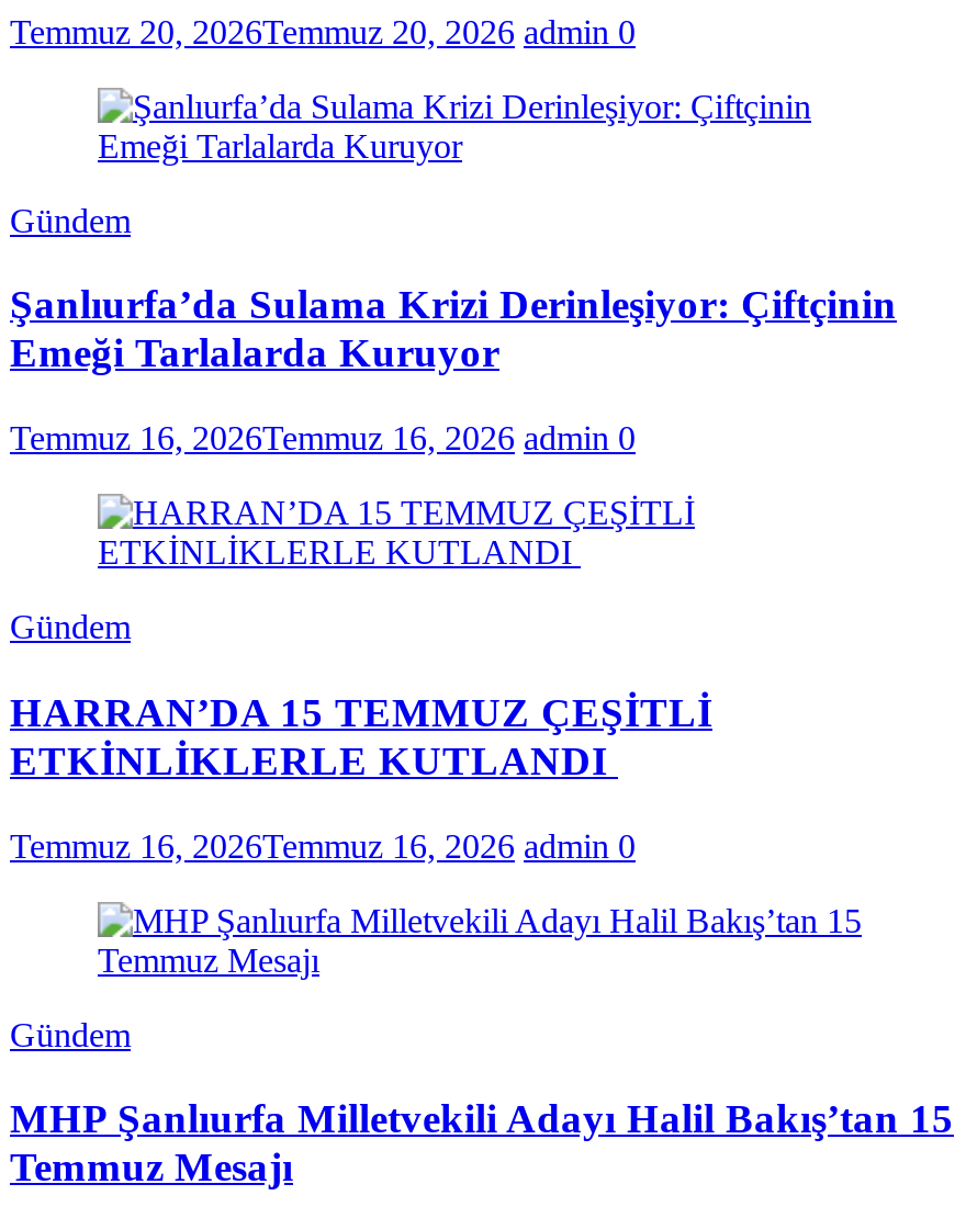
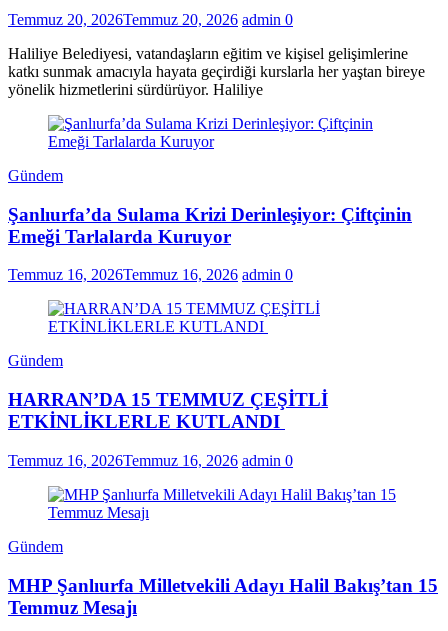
+ Haliliye Belediyesi, vatandaşların eğitim ve kişisel gelişimlerine
+ katkı sunmak amacıyla hayata geçirdiği kurslarla her yaştan bireye
+ yönelik hizmetlerini sürdürüyor. Haliliye
